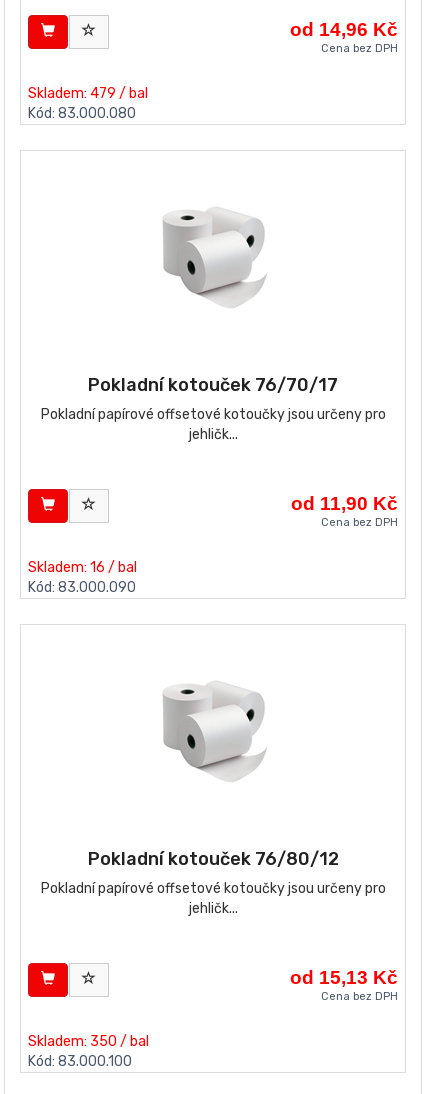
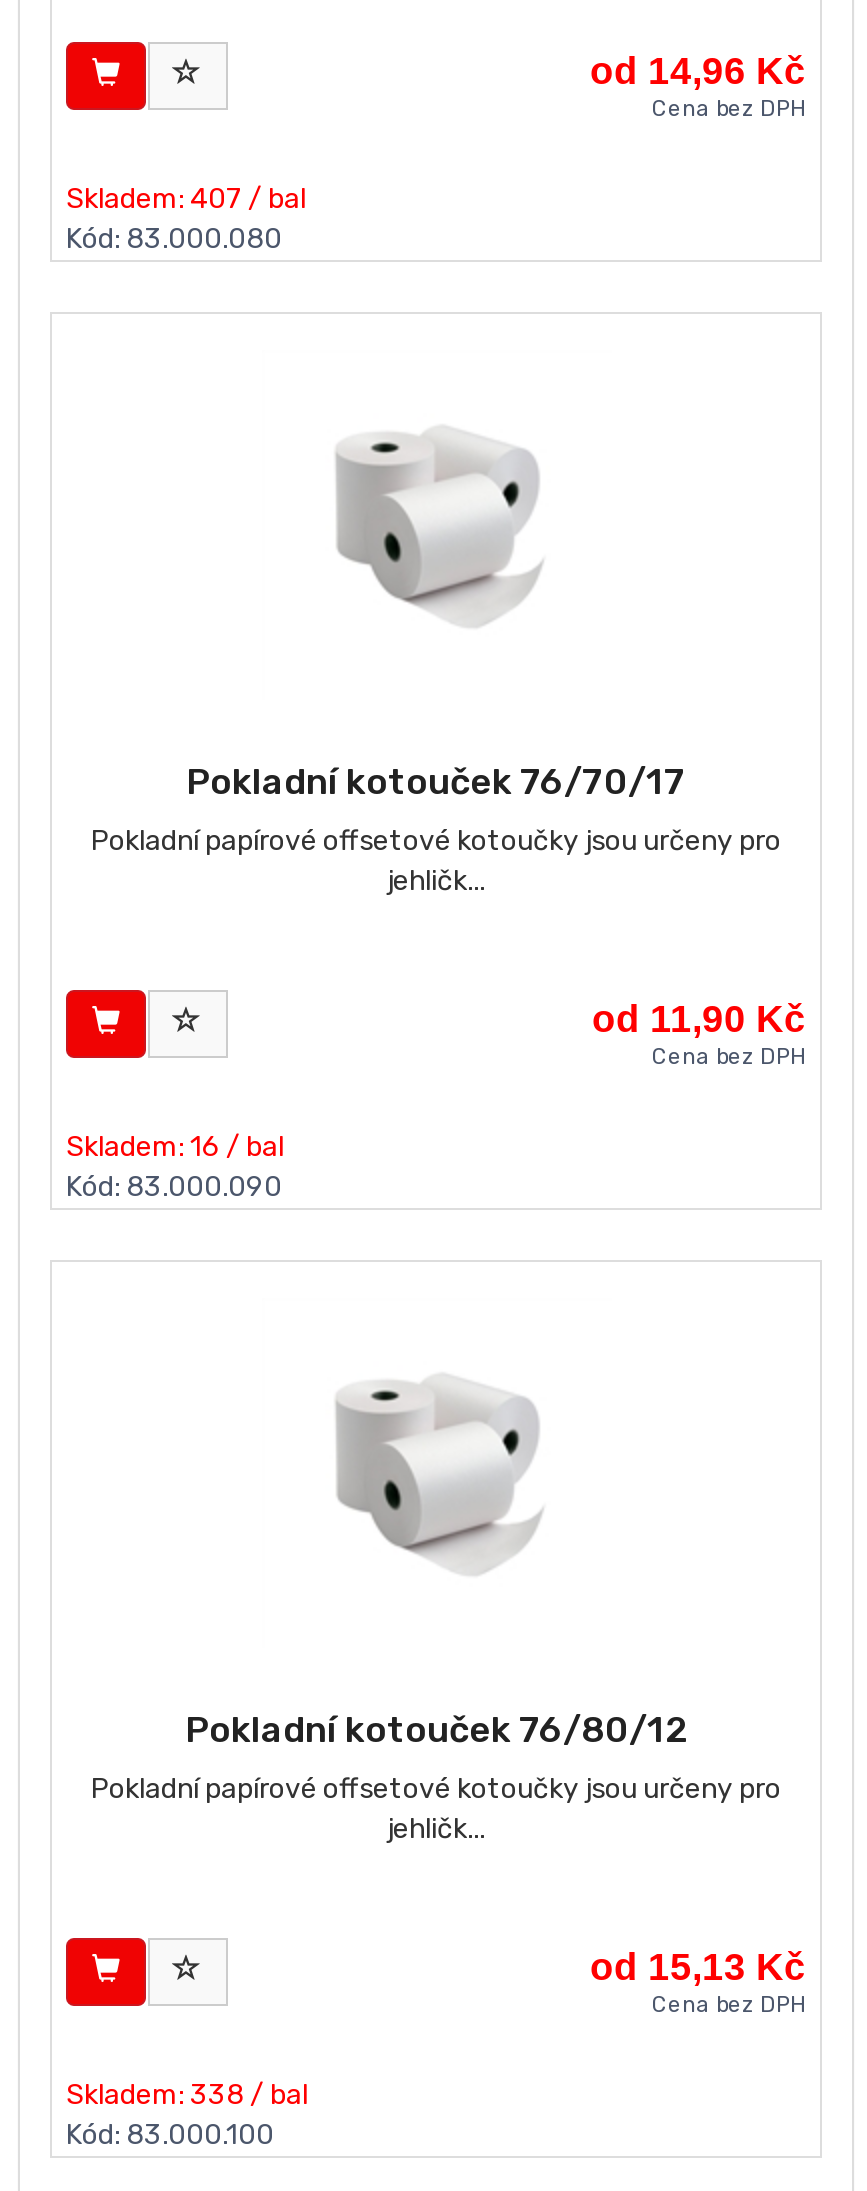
- Skladem: 479 / bal
+ Skladem: 407 / bal

- Skladem: 350 / bal
+ Skladem: 338 / bal
